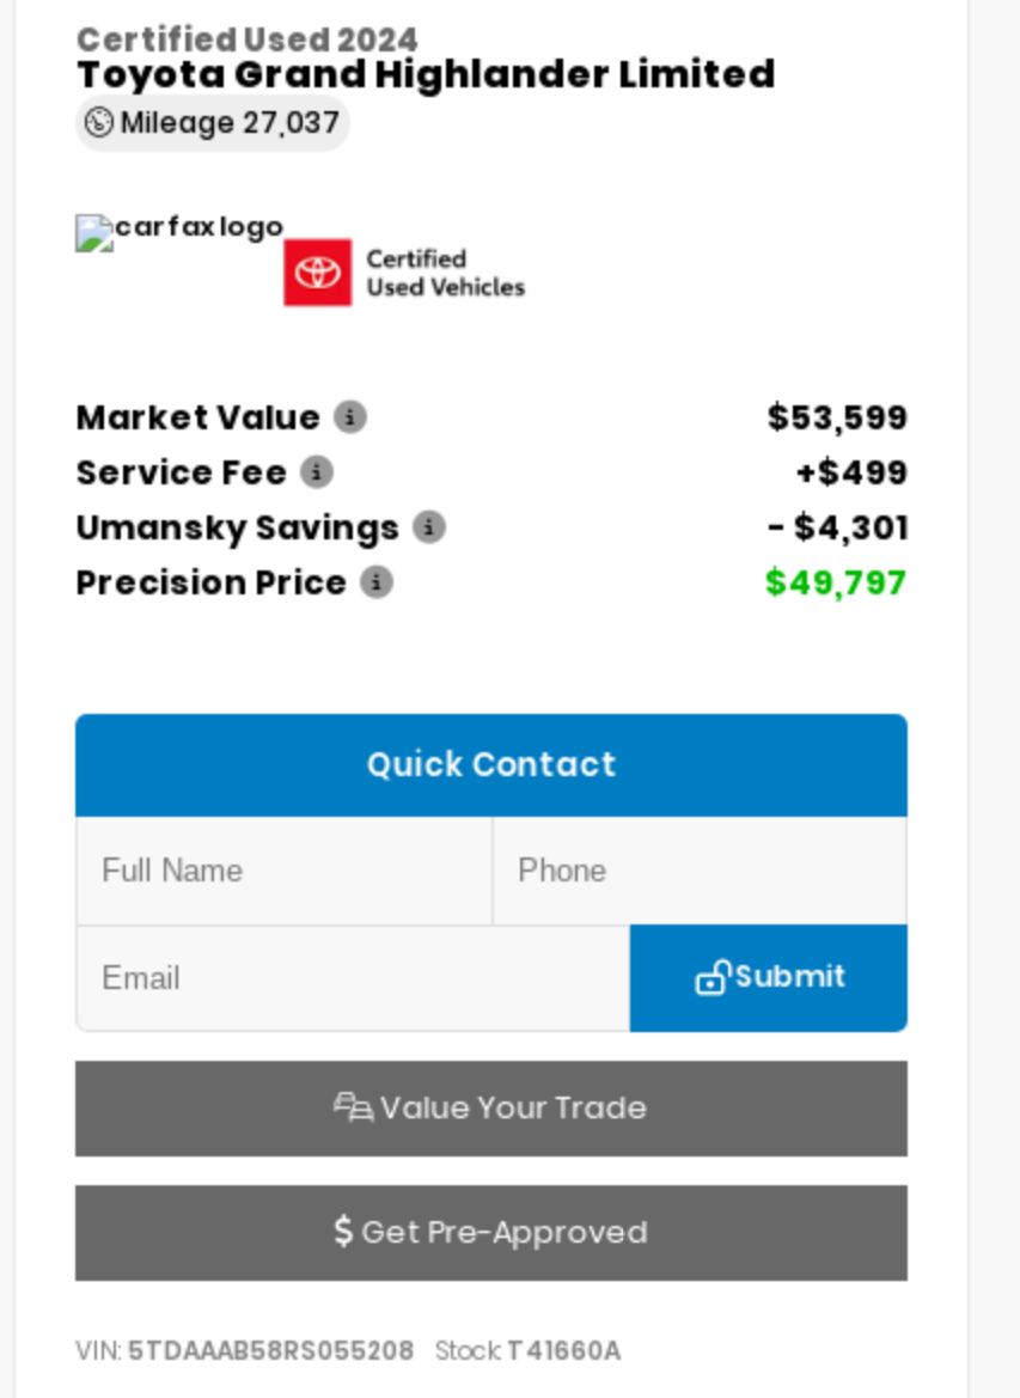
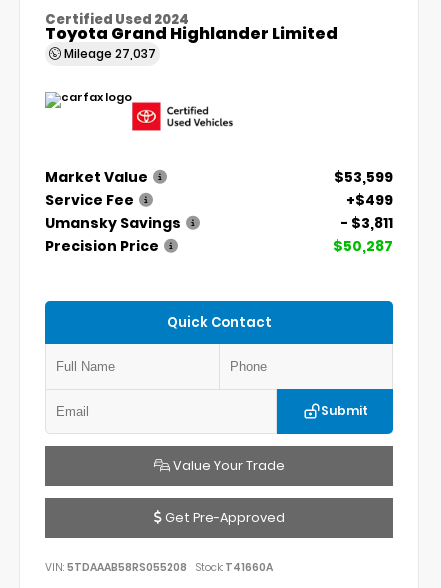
- - $4,301
+ - $3,811

- $49,797
+ $50,287
